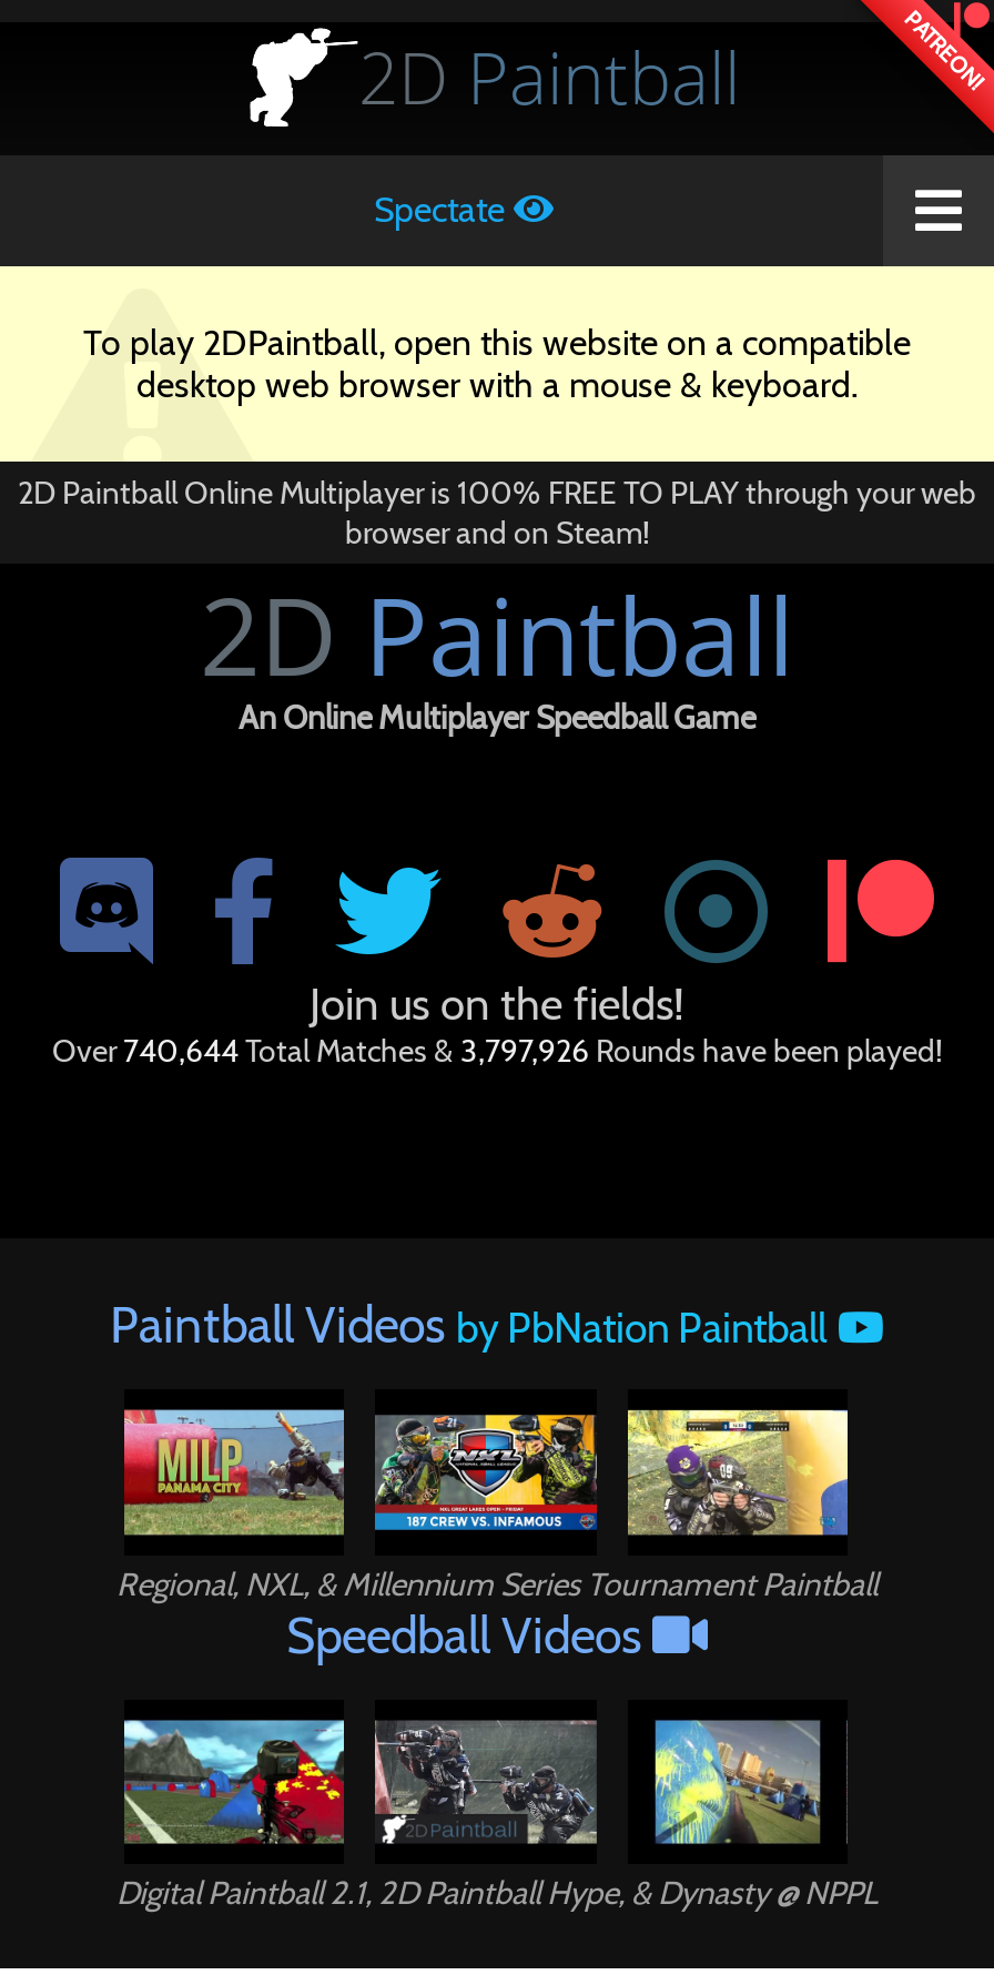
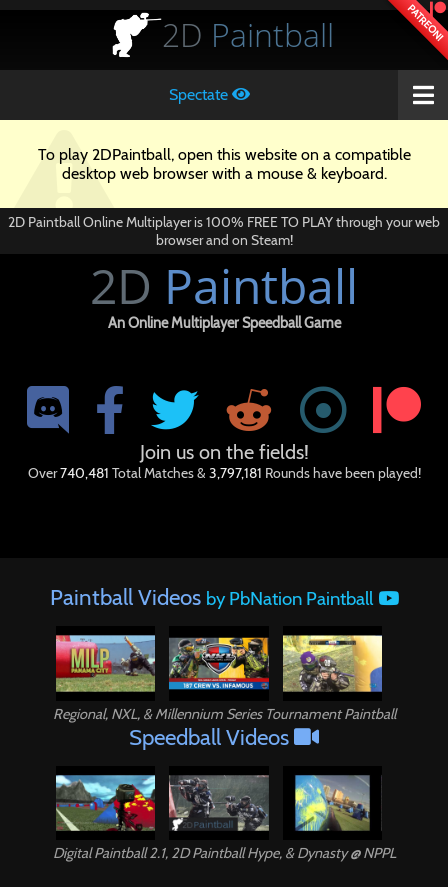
- Over740,644Total Matches & 3,797,926 Rounds have been played!
+ Over740,481Total Matches & 3,797,181 Rounds have been played!
